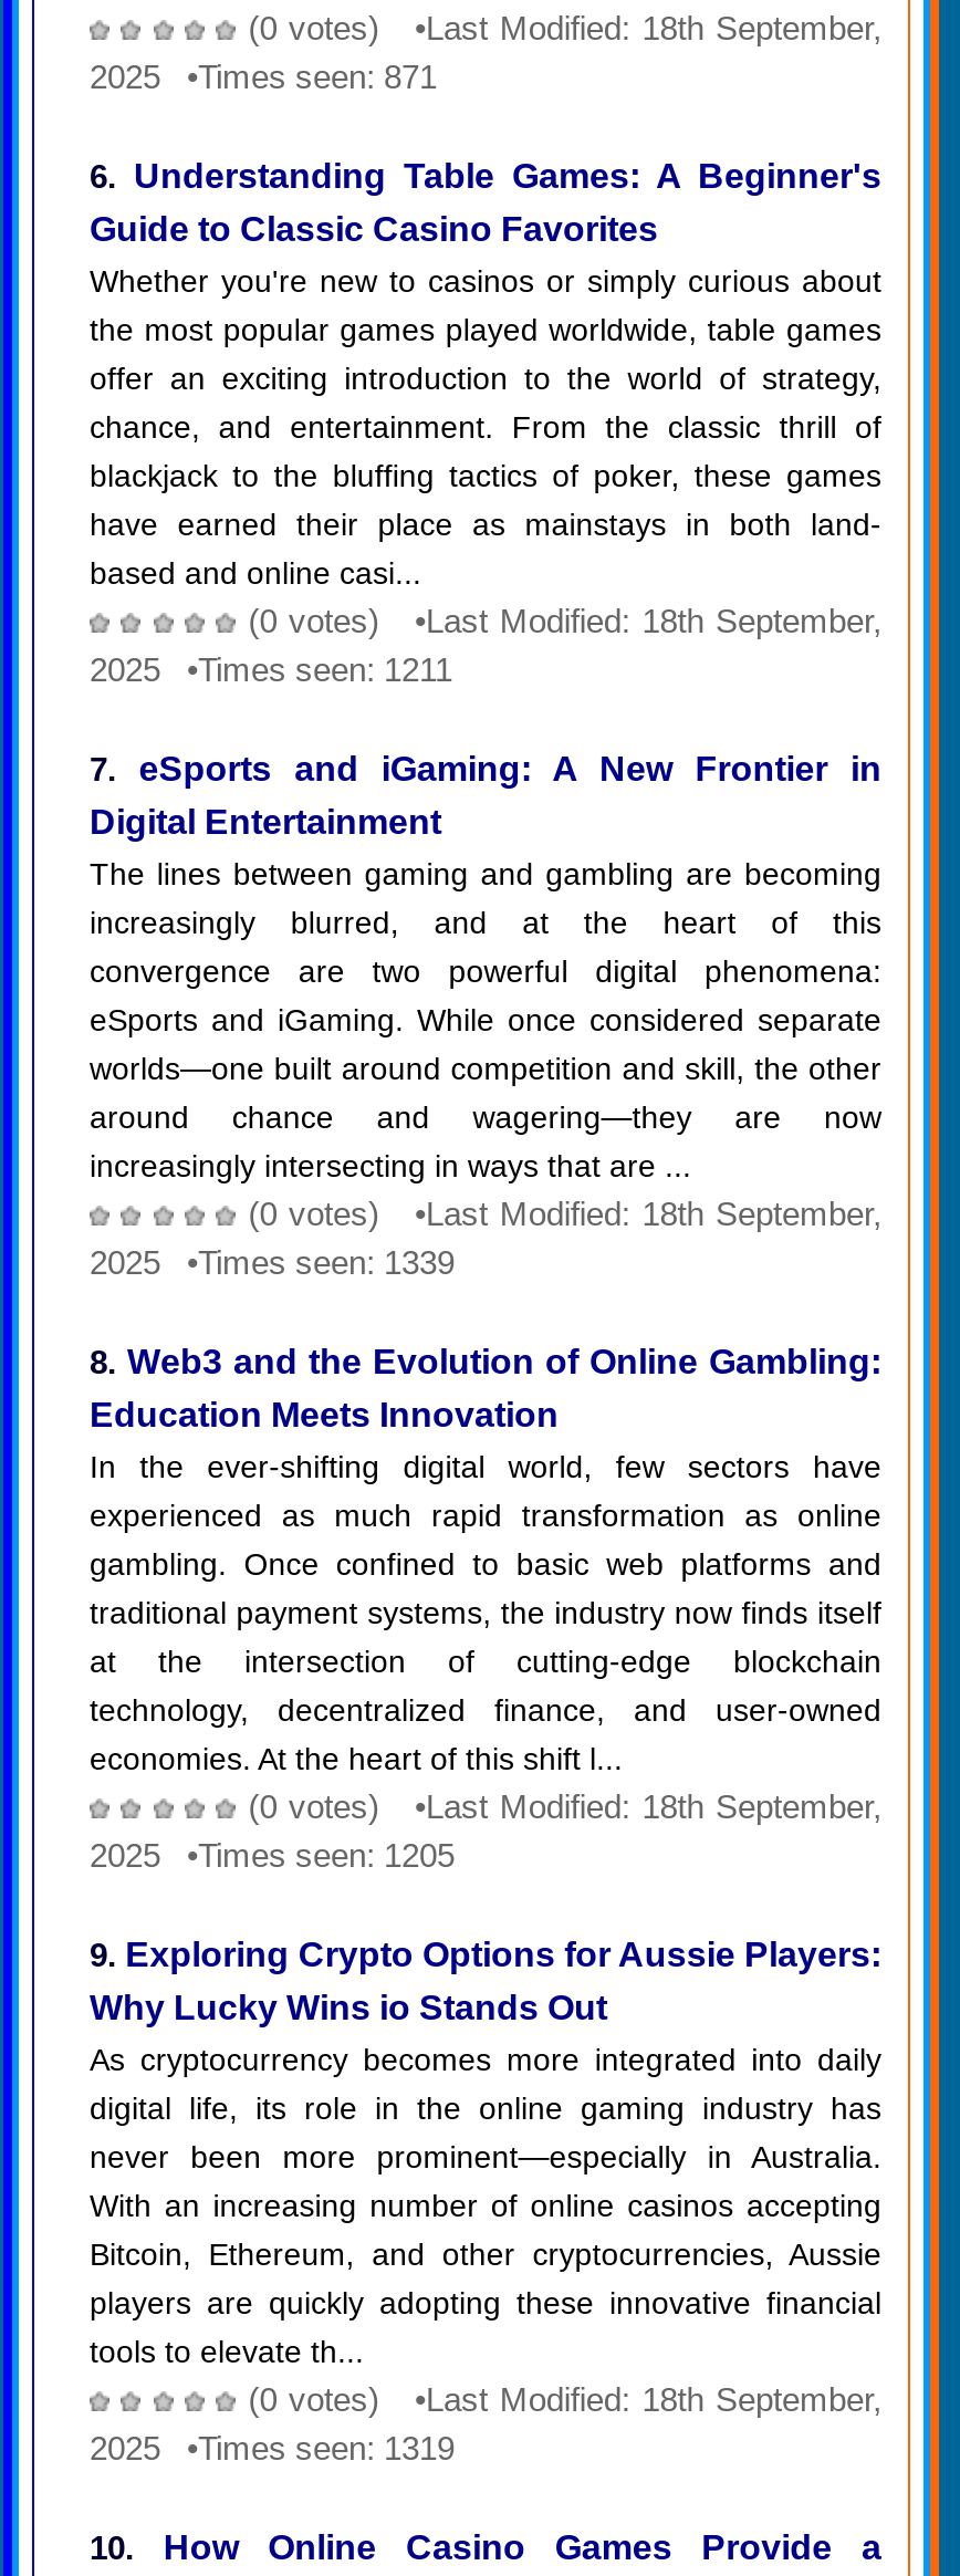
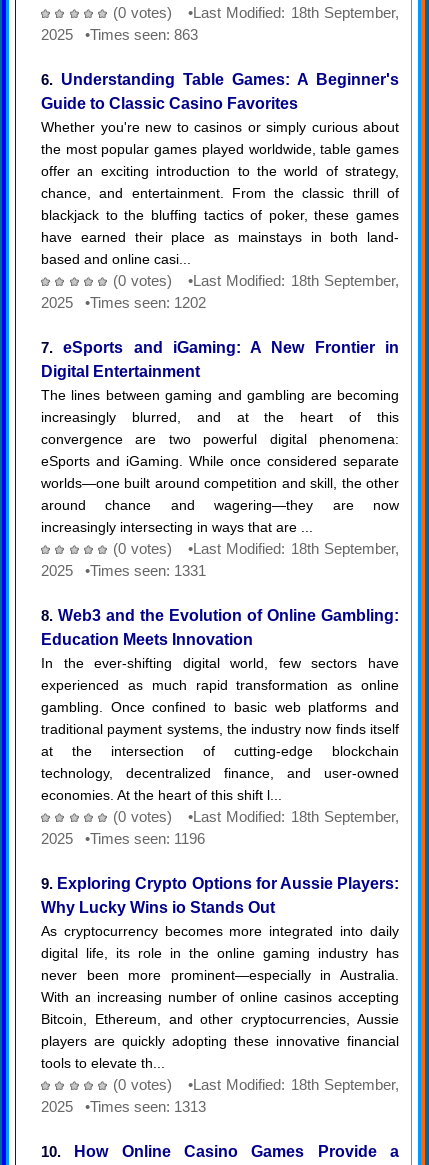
- 2025 •Times seen: 871
+ 2025 •Times seen: 863

- 2025 •Times seen: 1211
+ 2025 •Times seen: 1202

- 2025 •Times seen: 1339
+ 2025 •Times seen: 1331

- 2025 •Times seen: 1205
+ 2025 •Times seen: 1196

- 2025 •Times seen: 1319
+ 2025 •Times seen: 1313
